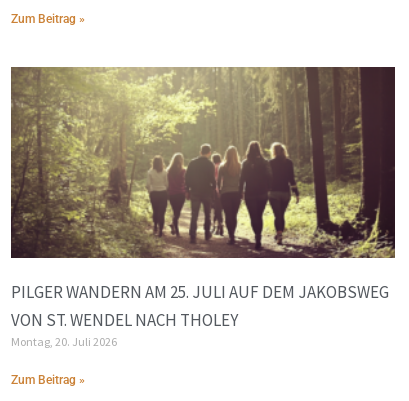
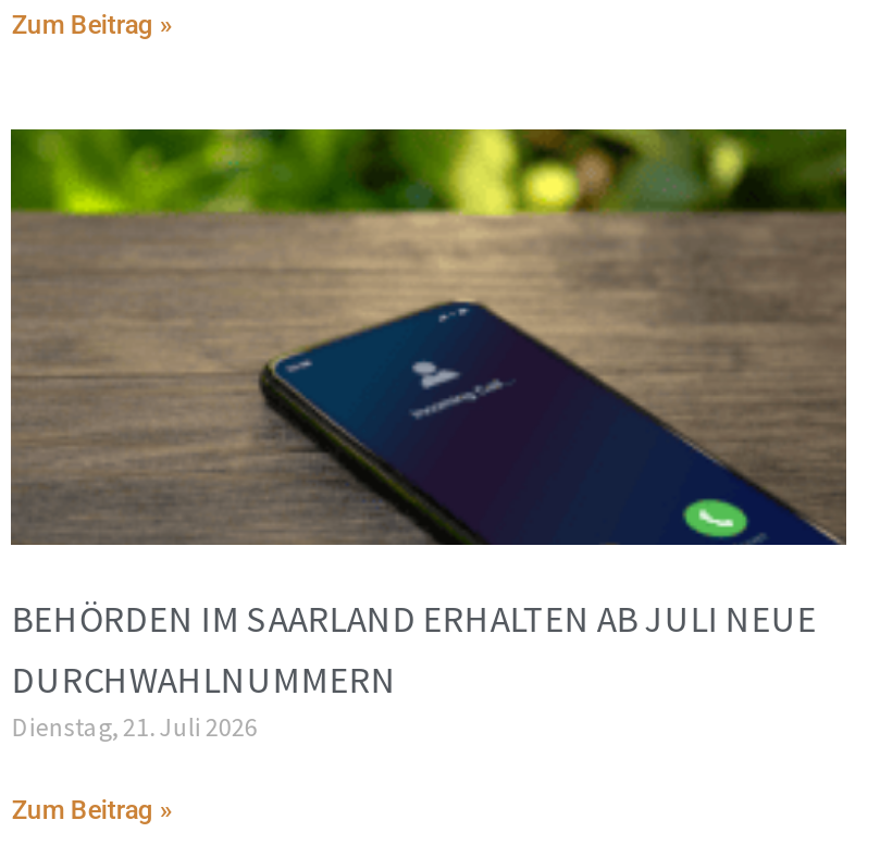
- [image]
- PILGER WANDERN AM 25. JULI AUF DEM JAKOBSWEG
- VON ST. WENDEL NACH THOLEY
- Montag, 20. Juli 2026
+ [image]
+ BEHÖRDEN IM SAARLAND ERHALTEN AB JULI NEUE
+ DURCHWAHLNUMMERN
+ Dienstag, 21. Juli 2026
